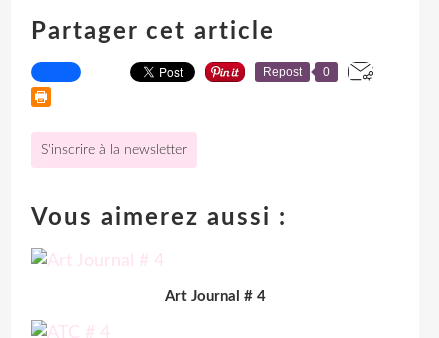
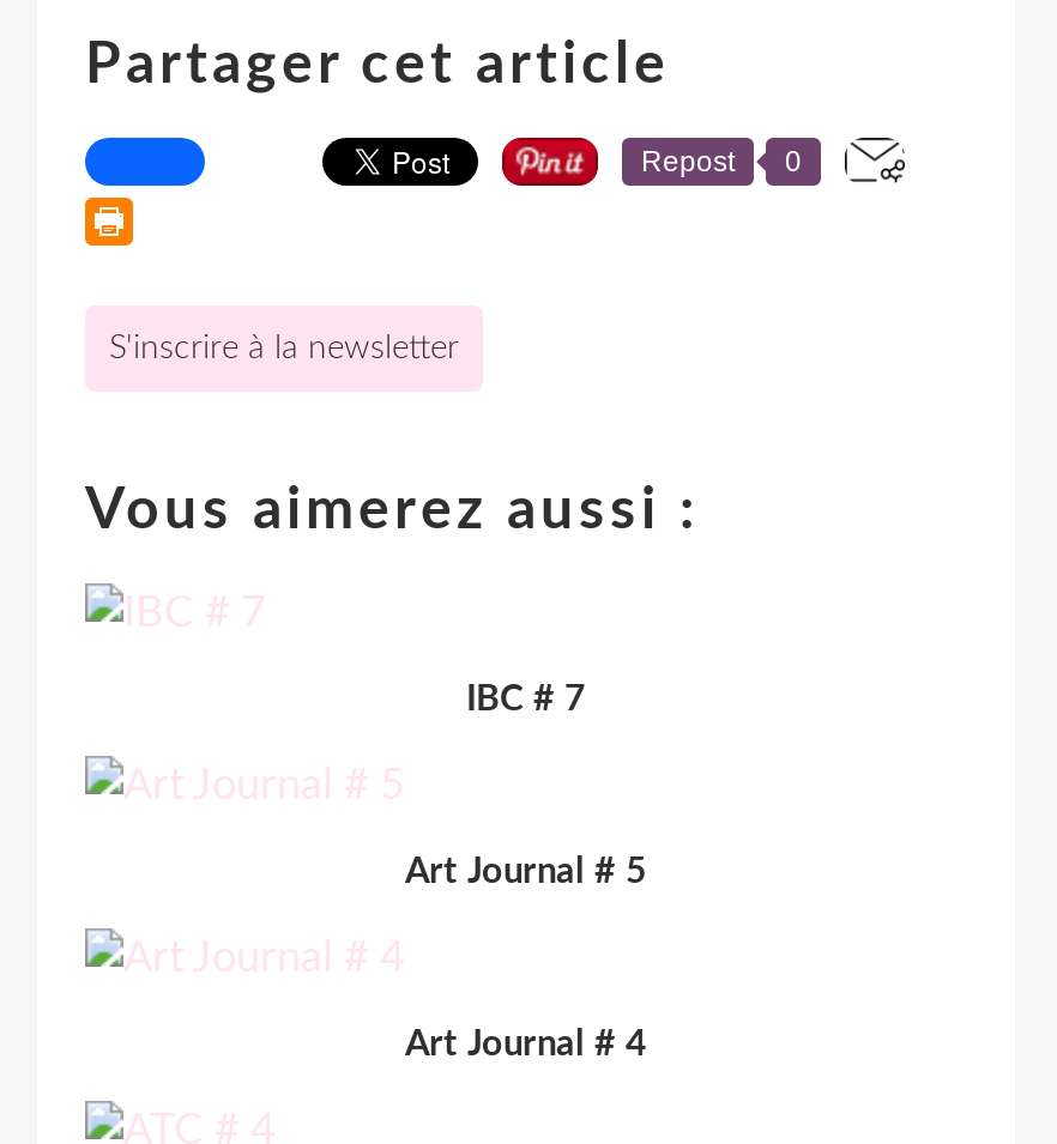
+ Art Journal # 5

+ IBC # 7
